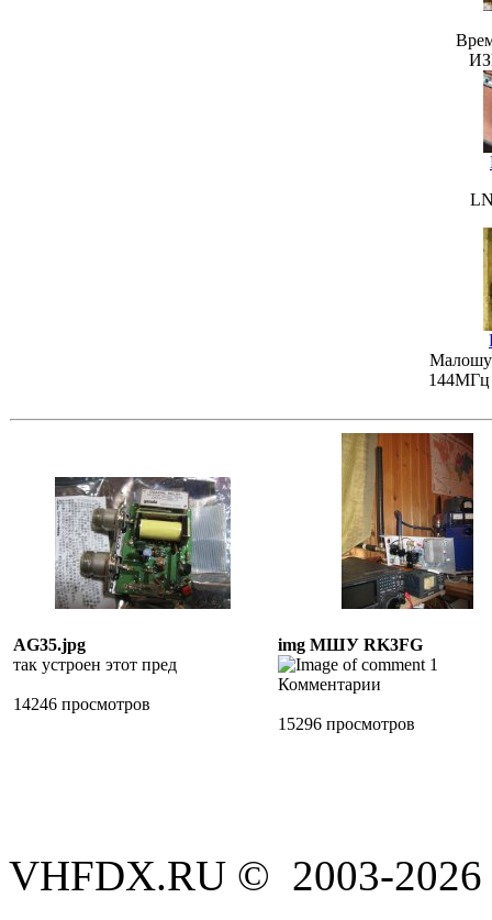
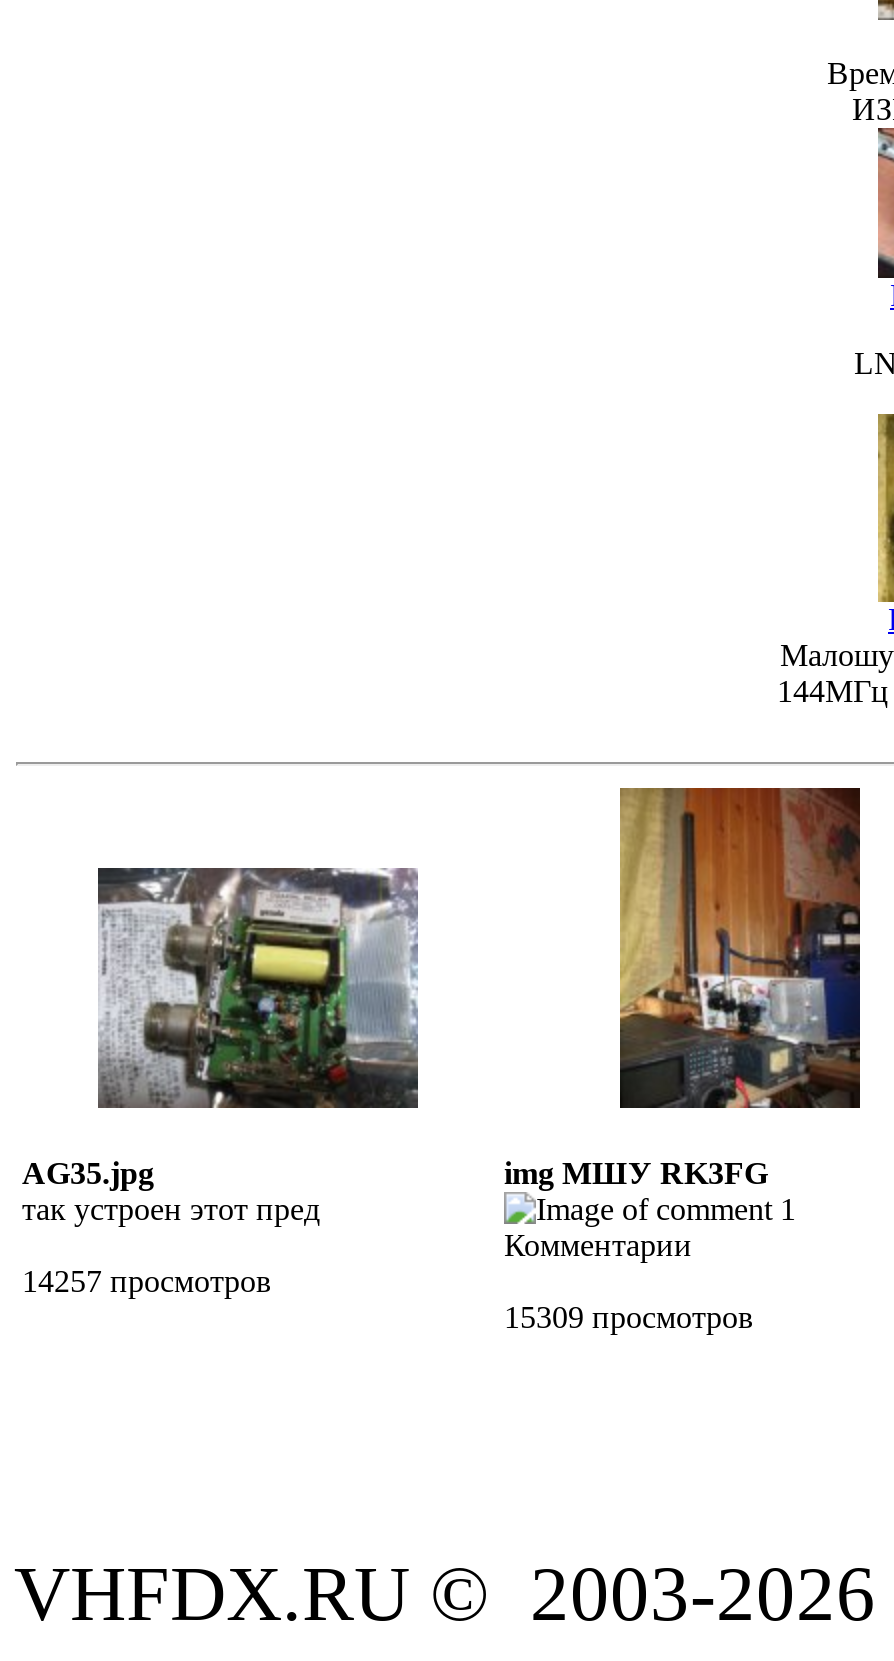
- 14246 просмотров
+ 14257 просмотров

- 15296 просмотров
+ 15309 просмотров
